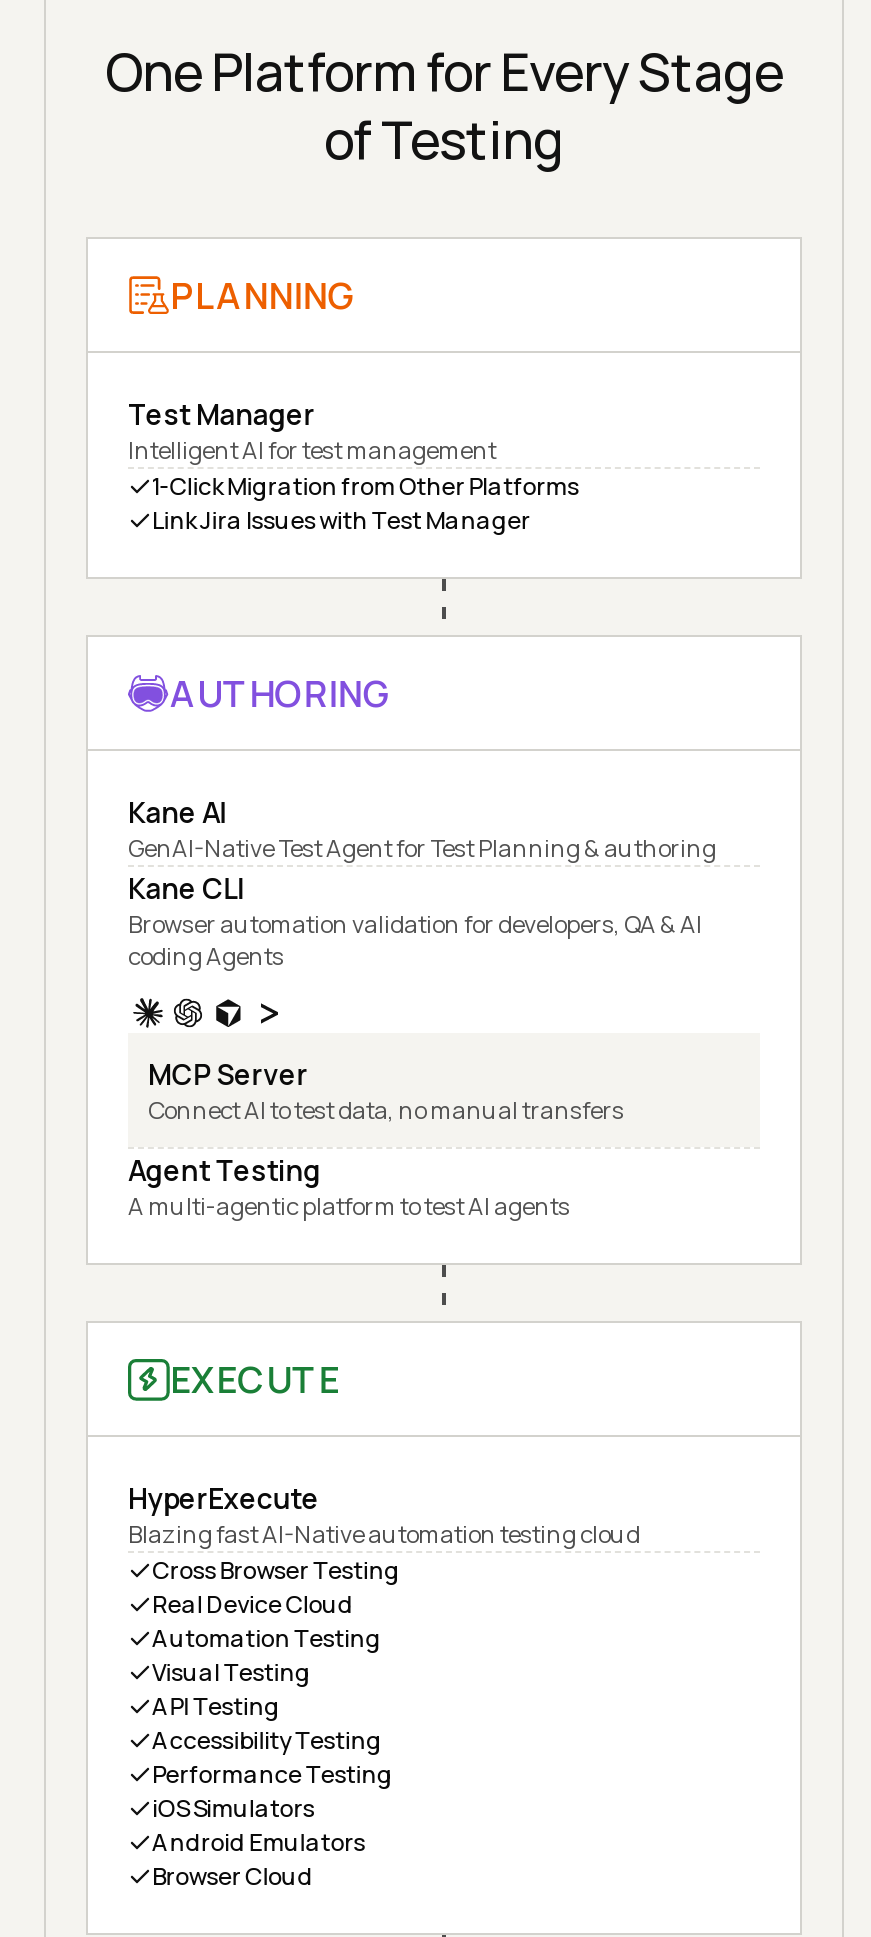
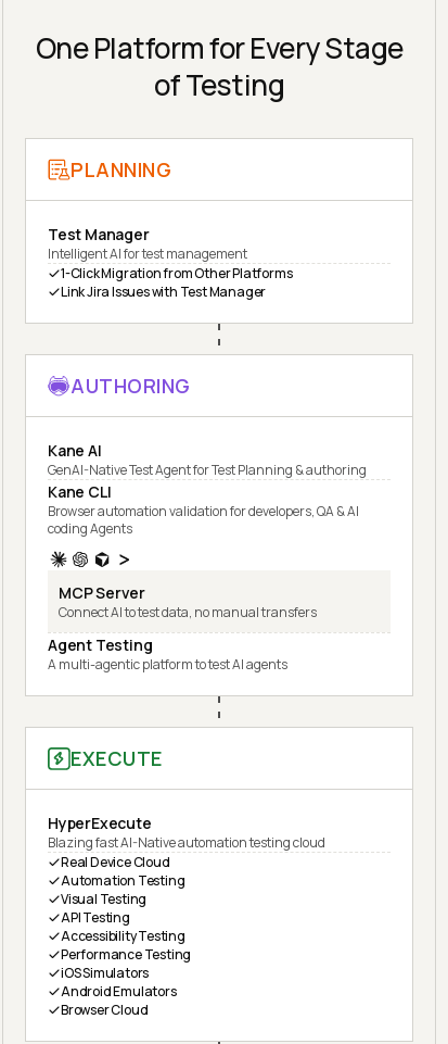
- Cross Browser Testing
